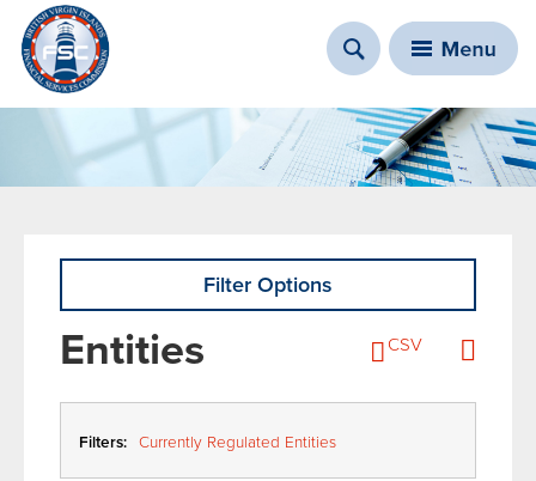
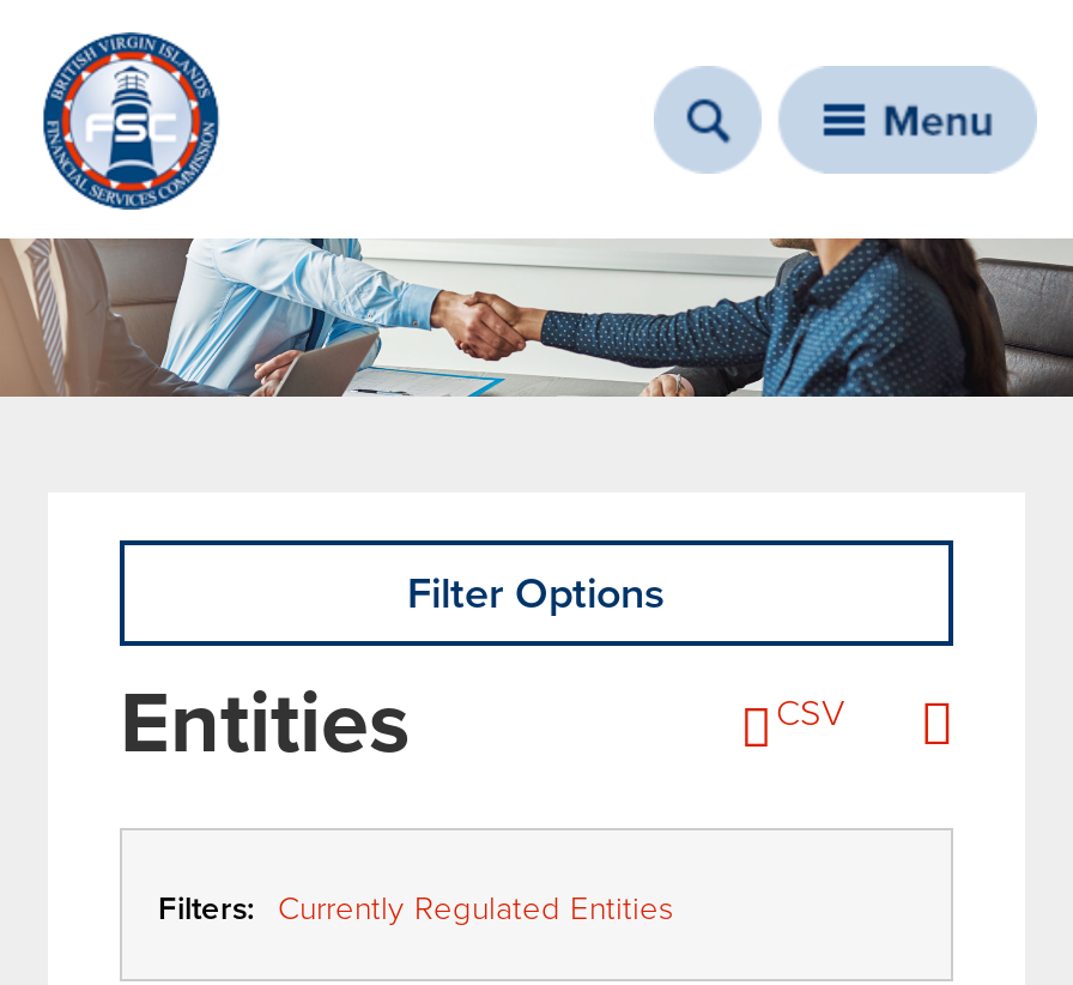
- [image]
+ [image]
